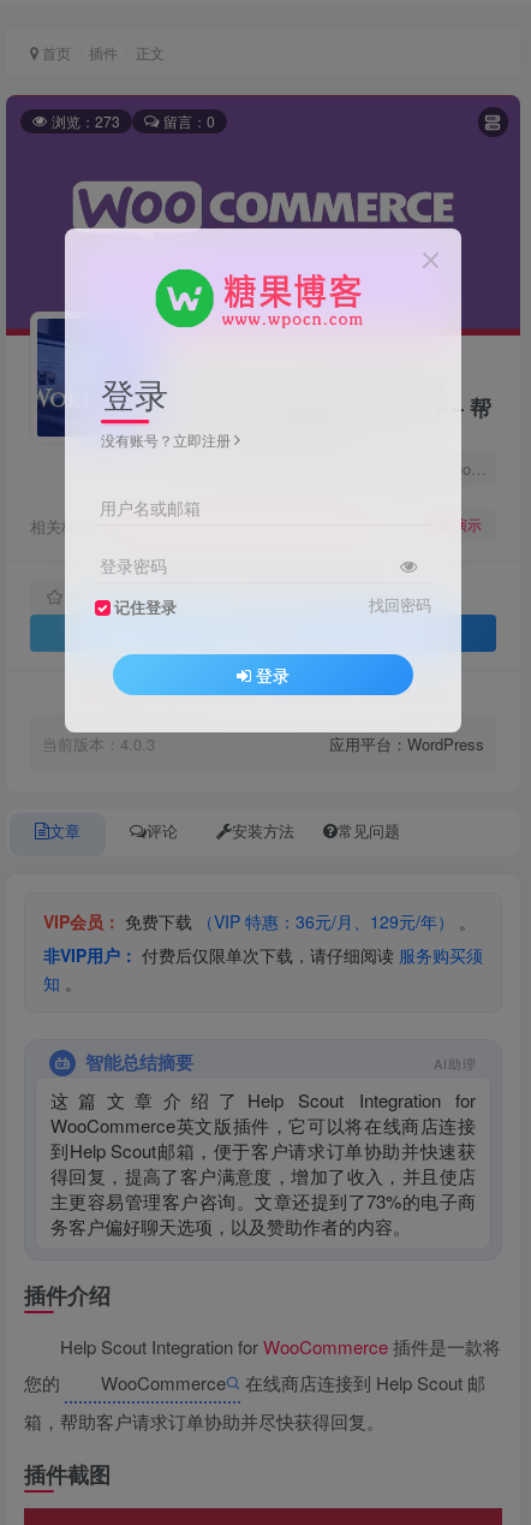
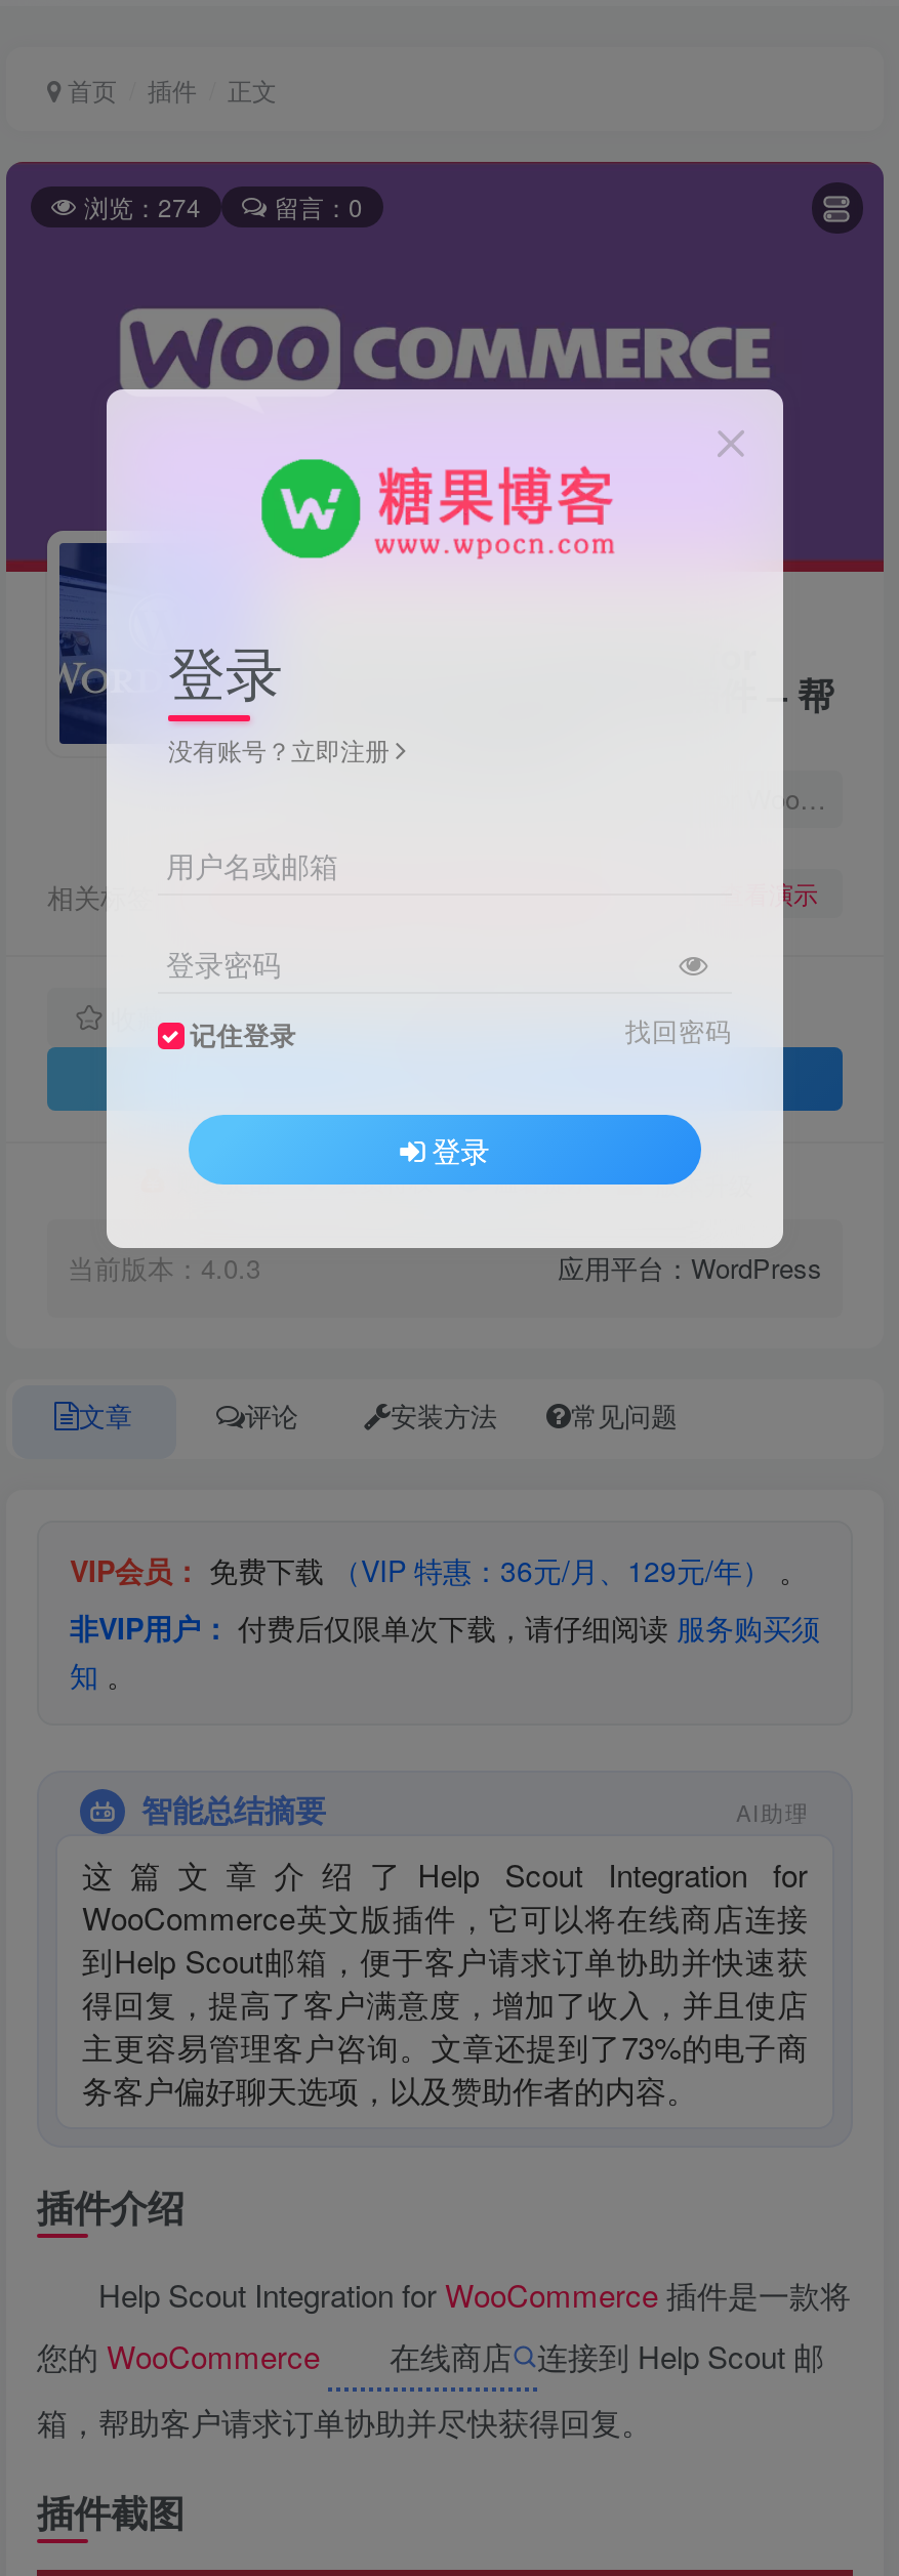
- 浏览：273
+ 浏览：274
